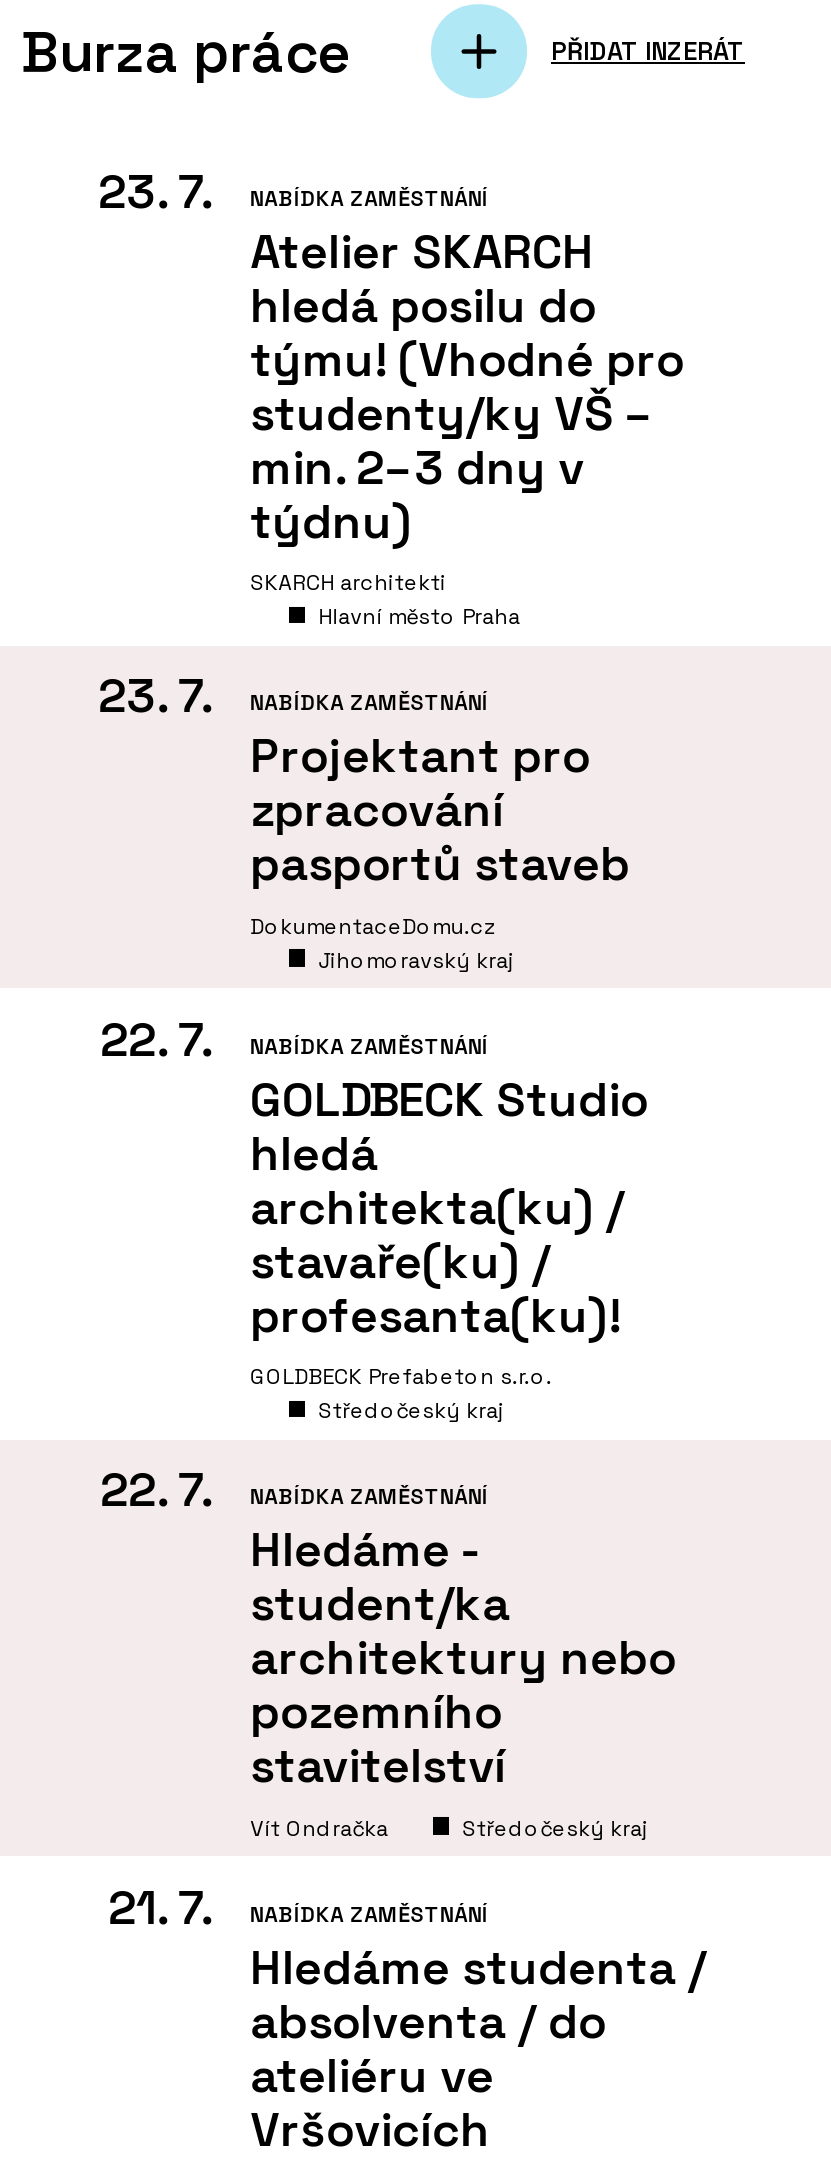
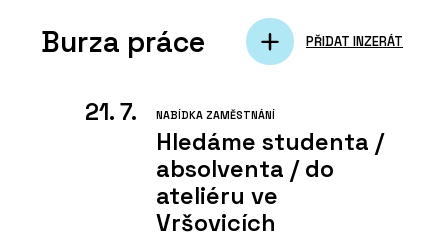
- 23. 7.
- NABÍDKA ZAMĚSTNÁNÍ
- Atelier SKARCH
- hledá posilu do
- týmu! (Vhodné pro
- studenty/ky VŠ –
- min. 2–3 dny v
- týdnu)
- SKARCH architekti
- Hlavní město Praha
- 23. 7.
- NABÍDKA ZAMĚSTNÁNÍ
- Projektant pro
- zpracování
- pasportů staveb
- DokumentaceDomu.cz
- Jihomoravský kraj
- 22. 7.
- NABÍDKA ZAMĚSTNÁNÍ
- GOLDBECK Studio
- hledá
- architekta(ku) /
- stavaře(ku) /
- profesanta(ku)!
- GOLDBECK Prefabeton s.r.o.
- Středočeský kraj
- 22. 7.
- NABÍDKA ZAMĚSTNÁNÍ
- Hledáme -
- student/ka
- architektury nebo
- pozemního
- stavitelství
- Vít Ondračka
- Středočeský kraj
